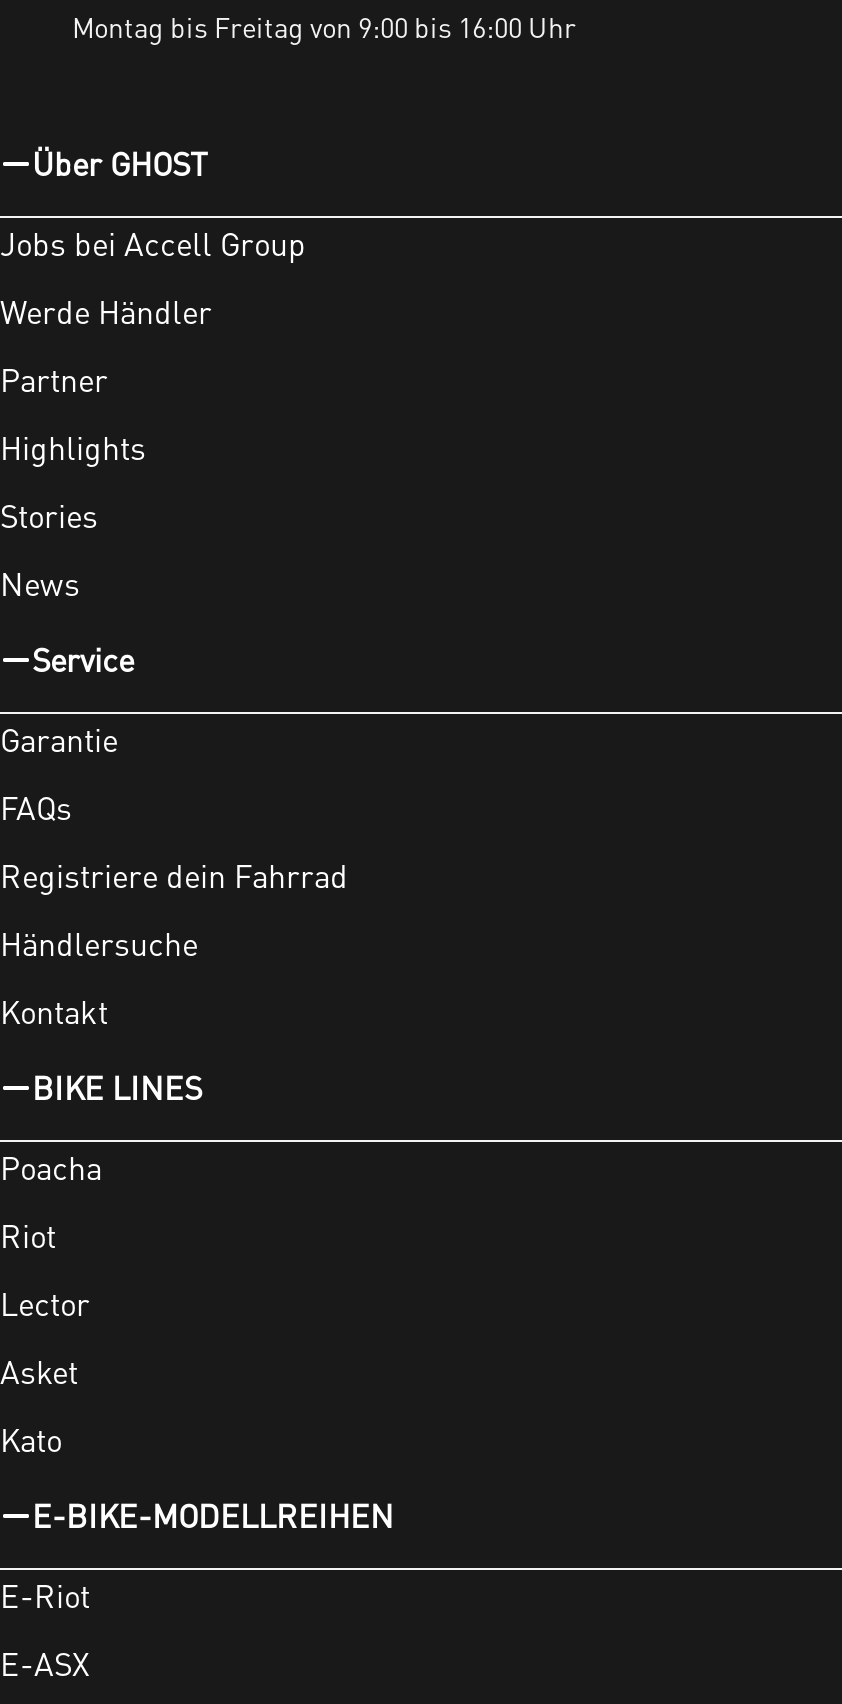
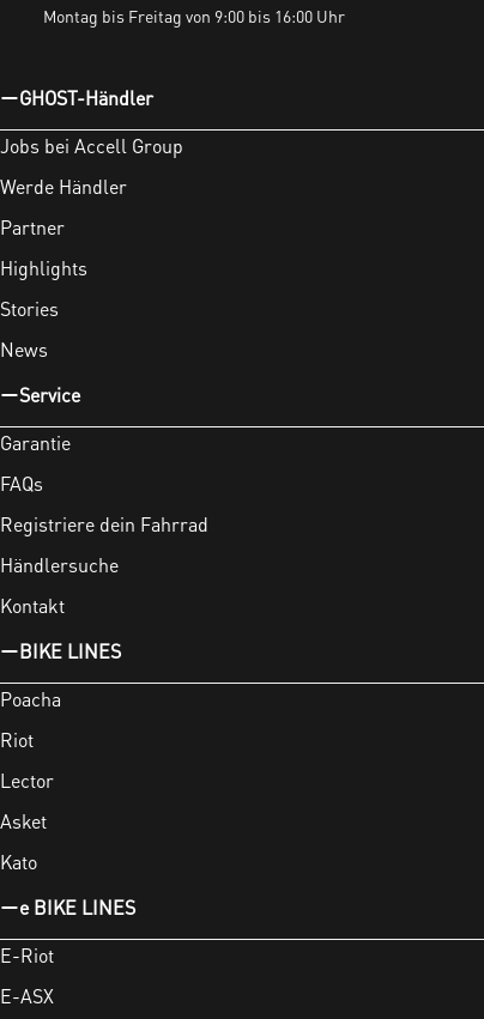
- Über GHOST
+ GHOST-Händler

- E-BIKE-MODELLREIHEN
+ e BIKE LINES
